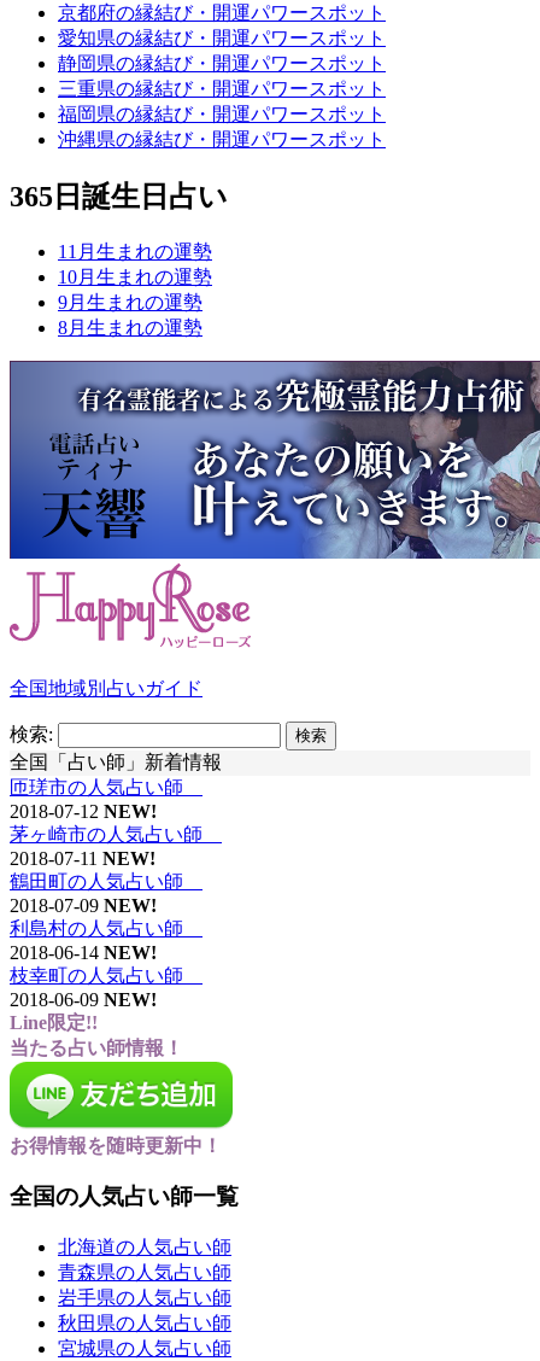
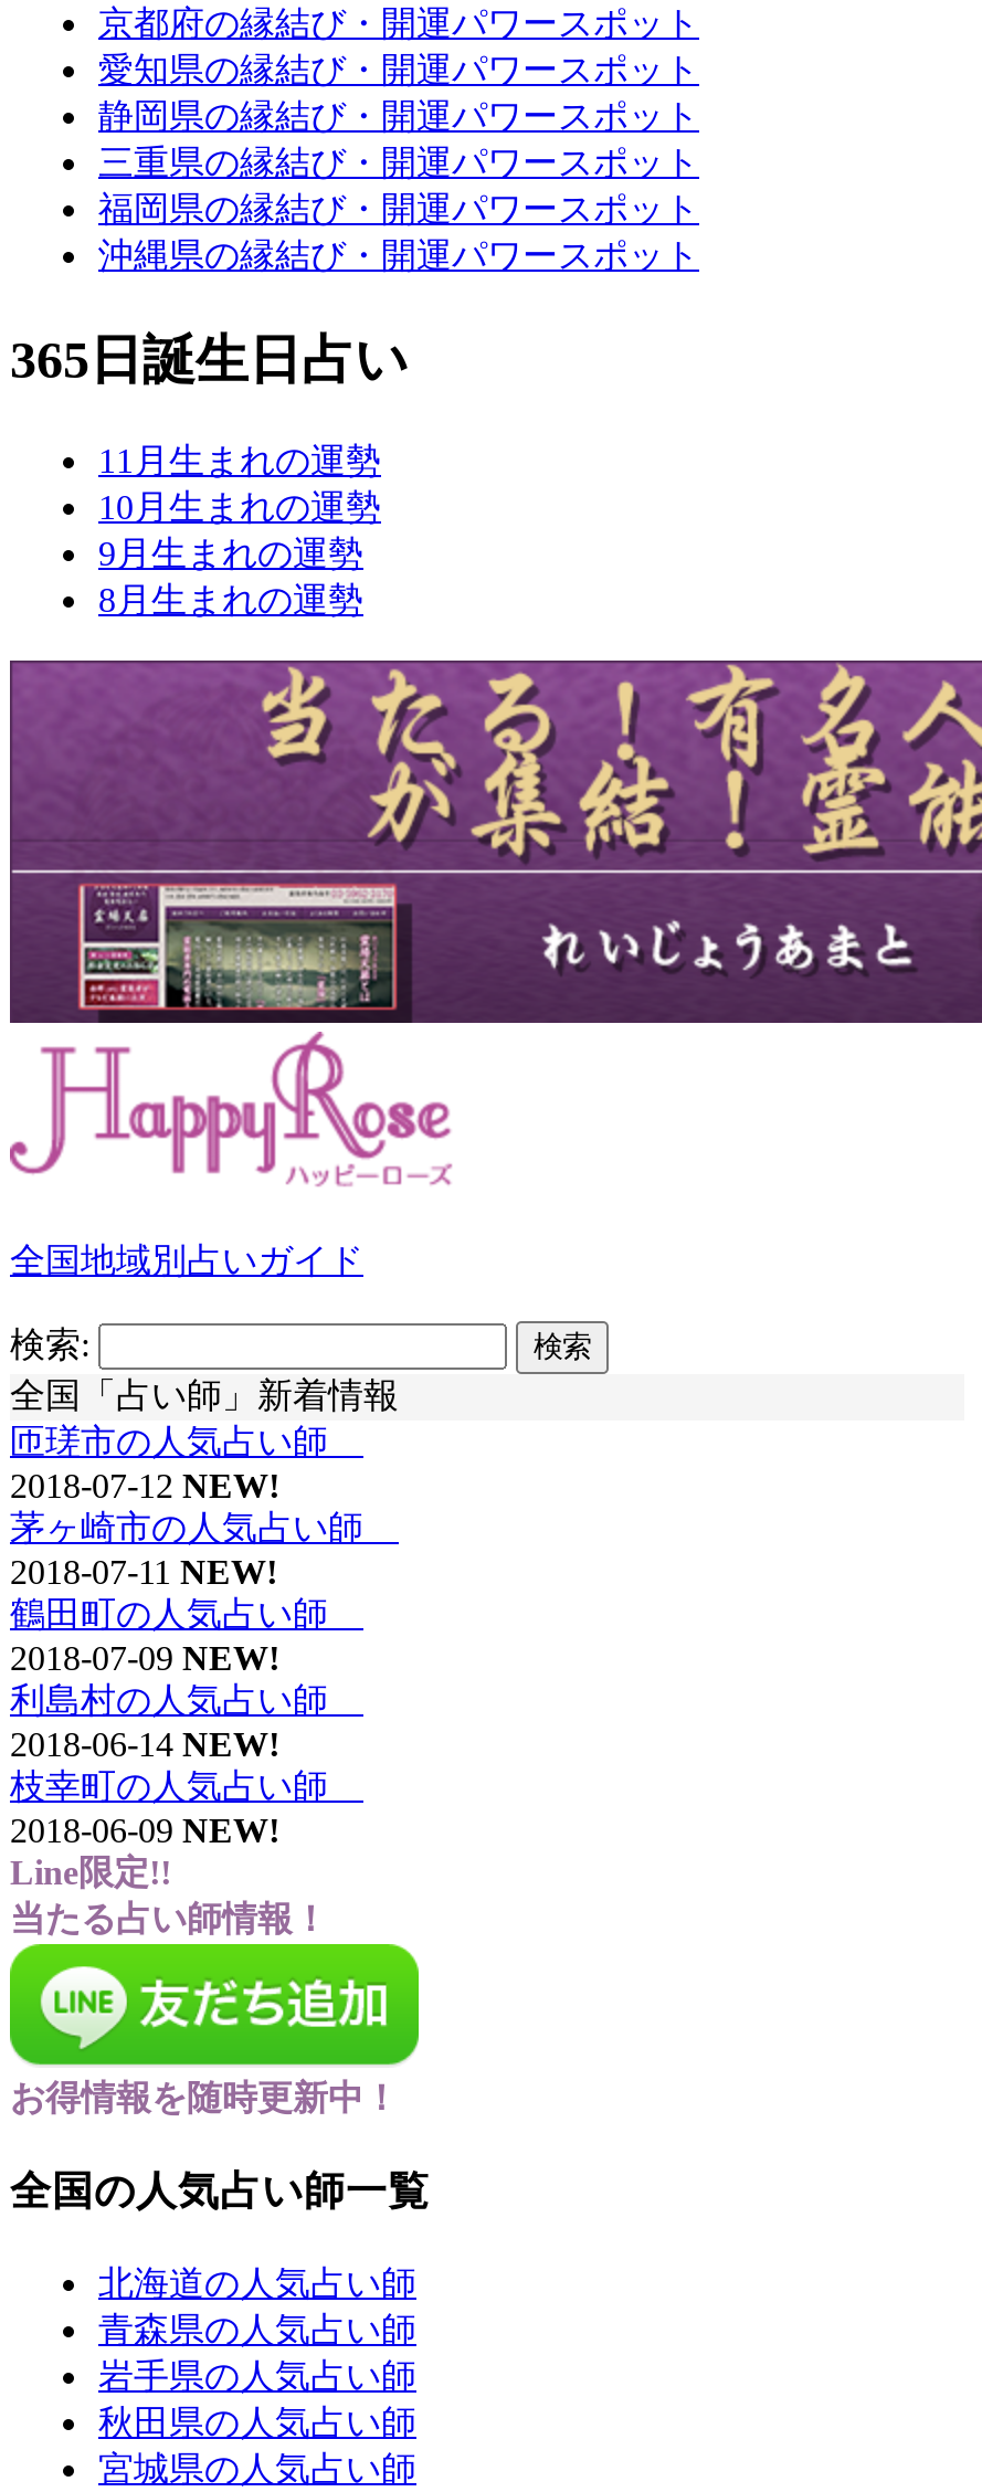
- [image]
+ [image]
